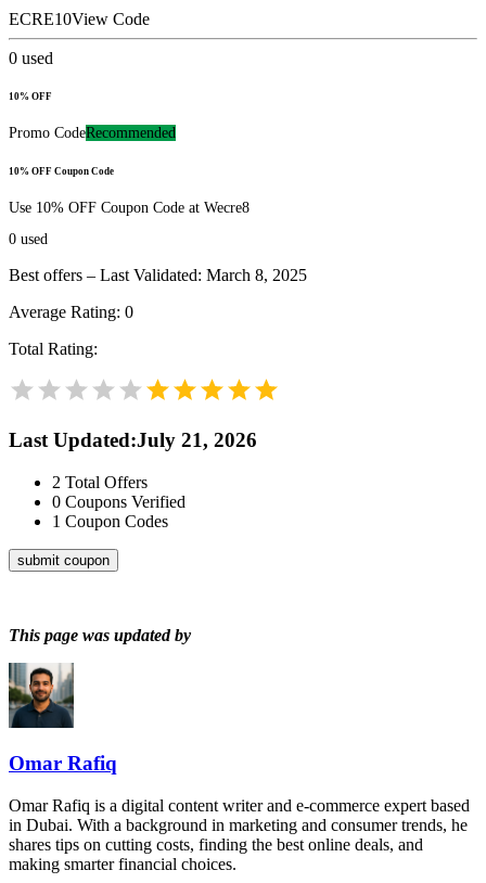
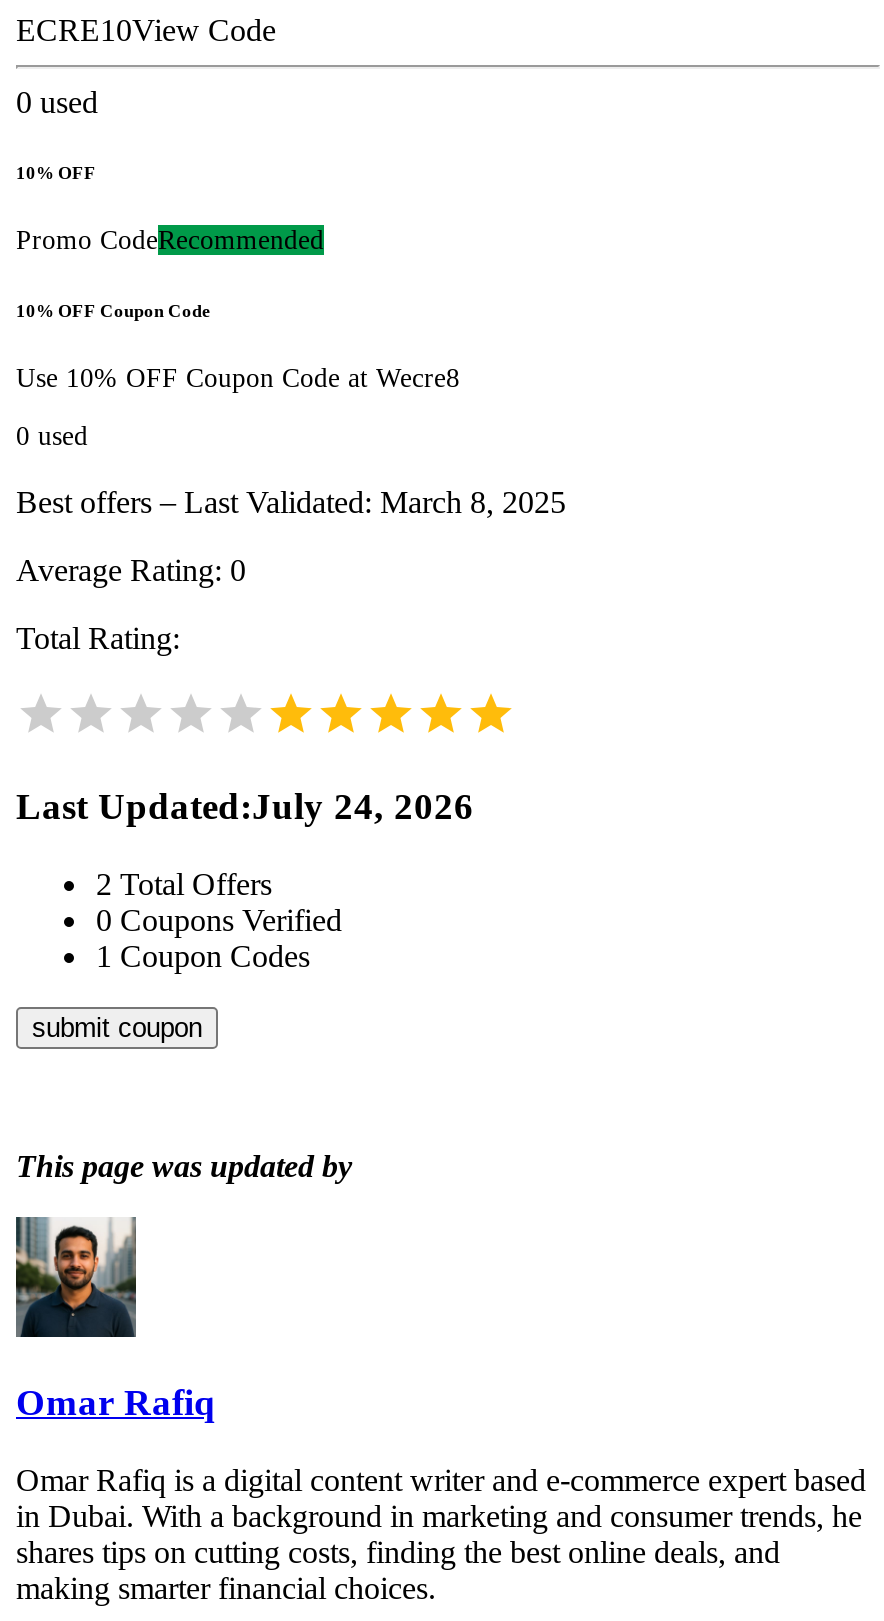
- Last Updated:July 21, 2026
+ Last Updated:July 24, 2026
